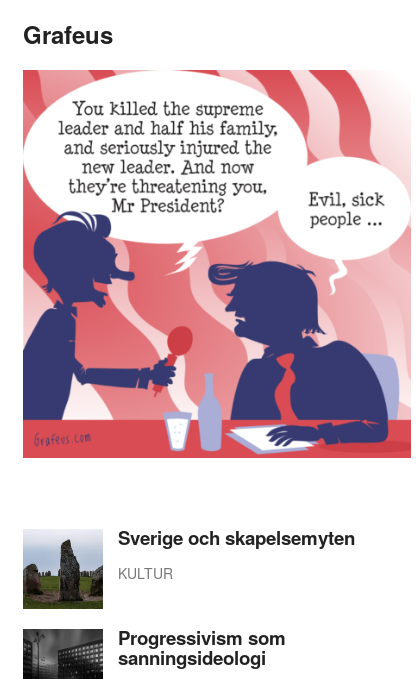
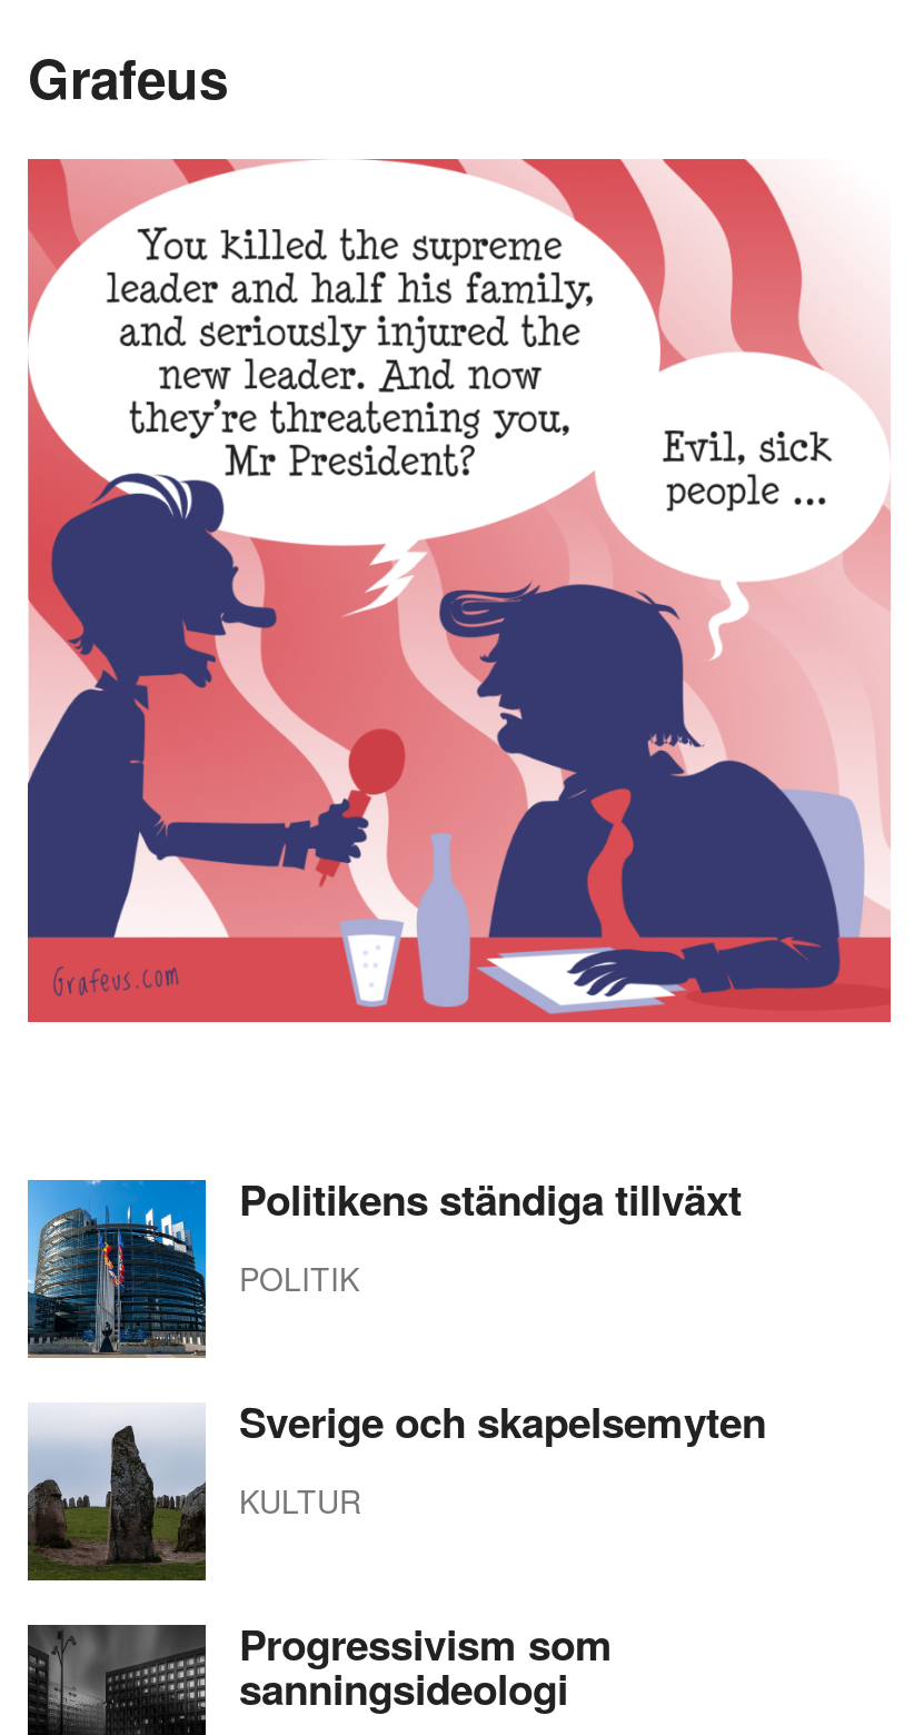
+ [image]
+ Politikens ständiga tillväxt
+ POLITIK
